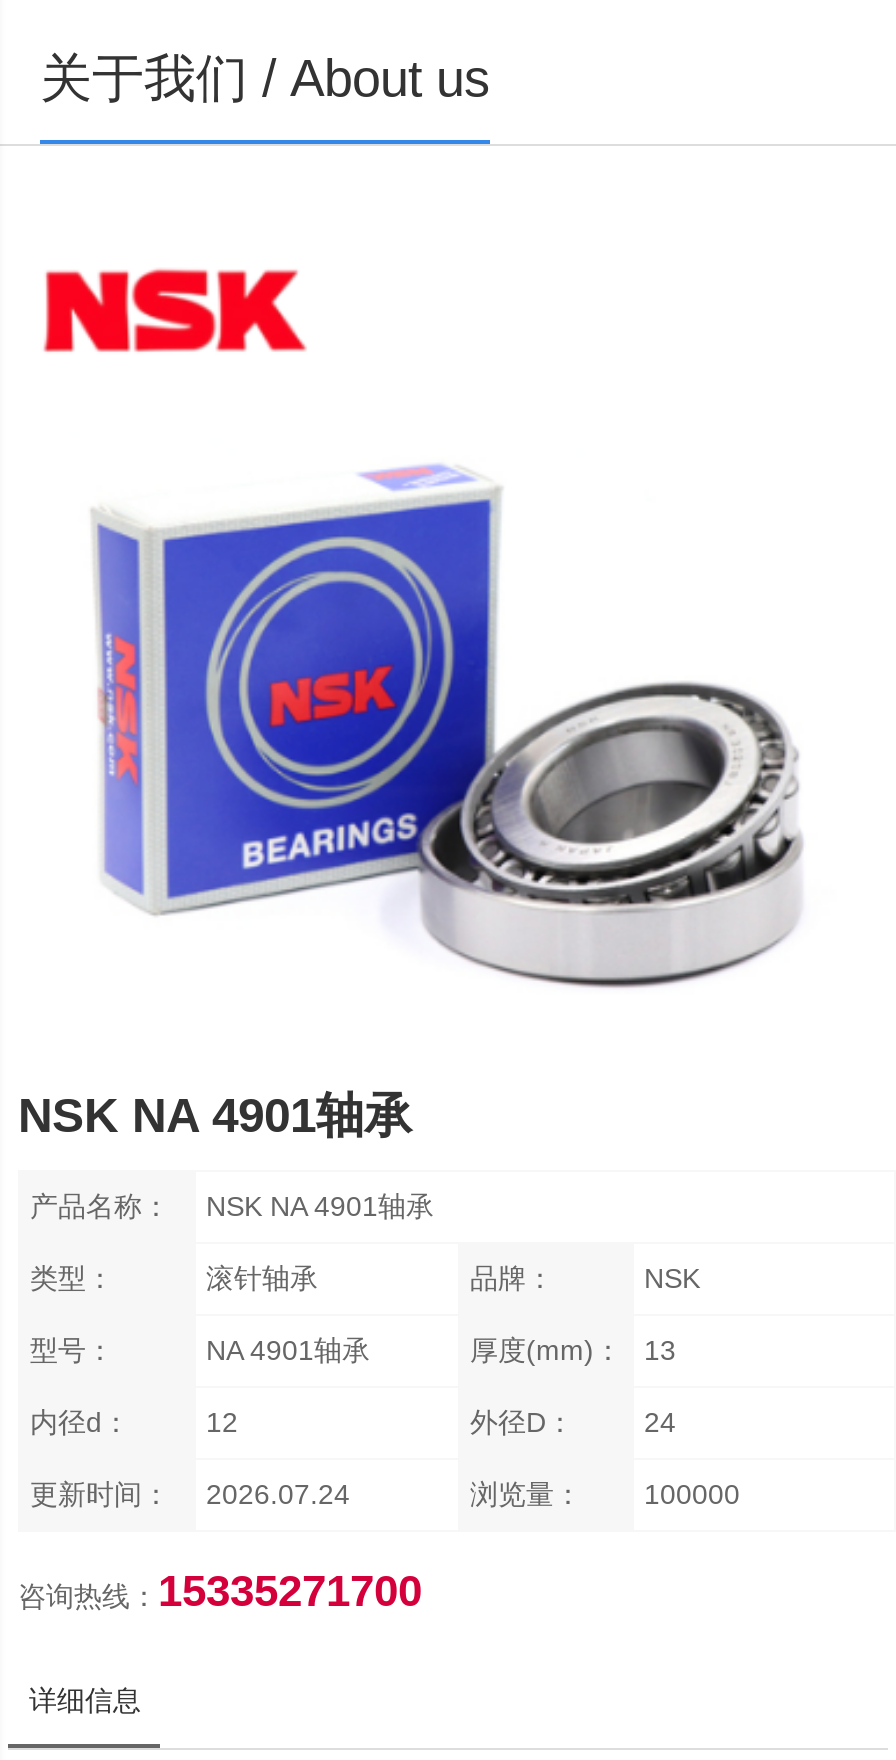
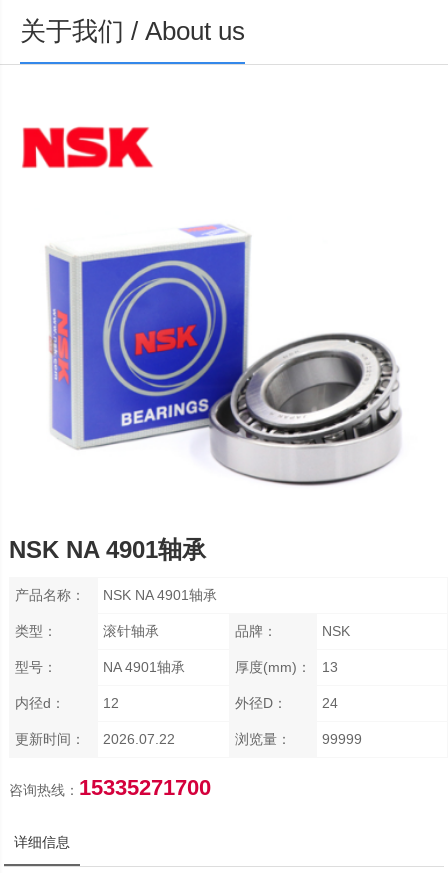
- 更新时间： 2026.07.24
+ 更新时间： 2026.07.22

- 浏览量： 100000
+ 浏览量： 99999
